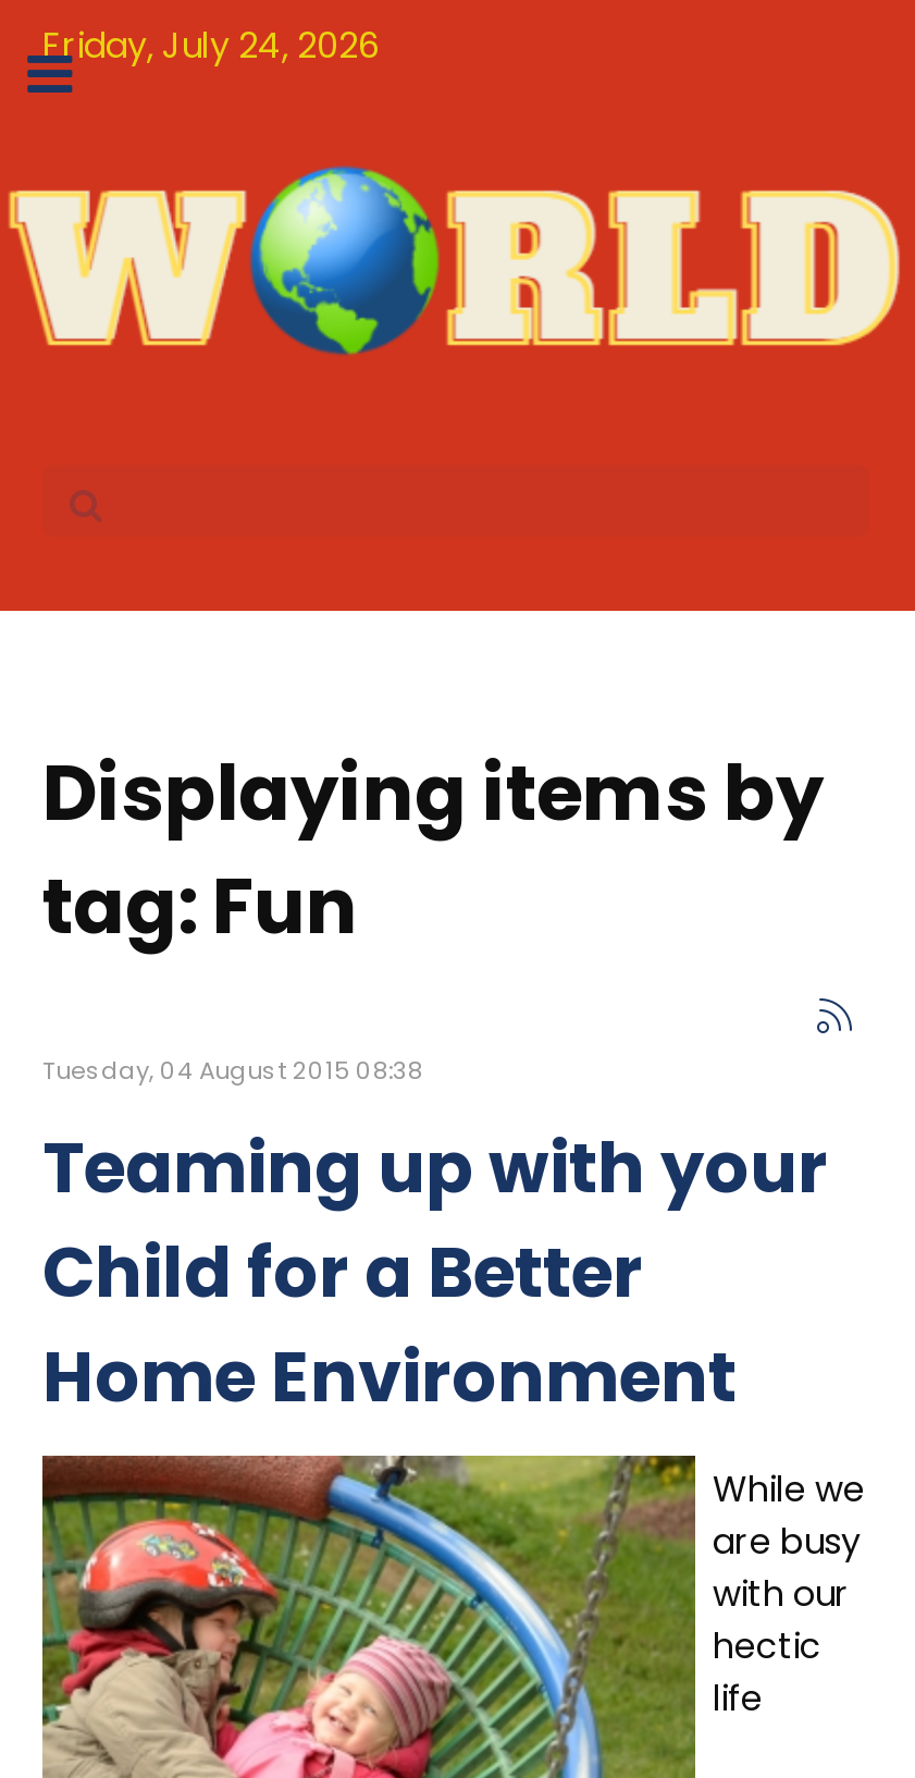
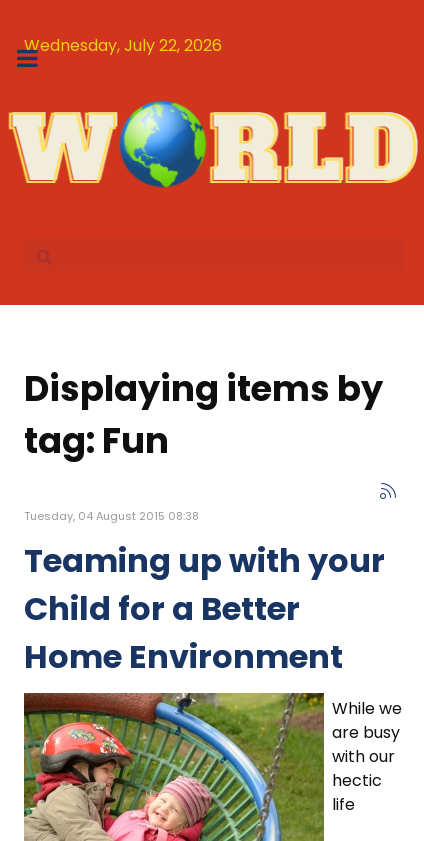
- Friday, July 24, 2026
+ Wednesday, July 22, 2026
